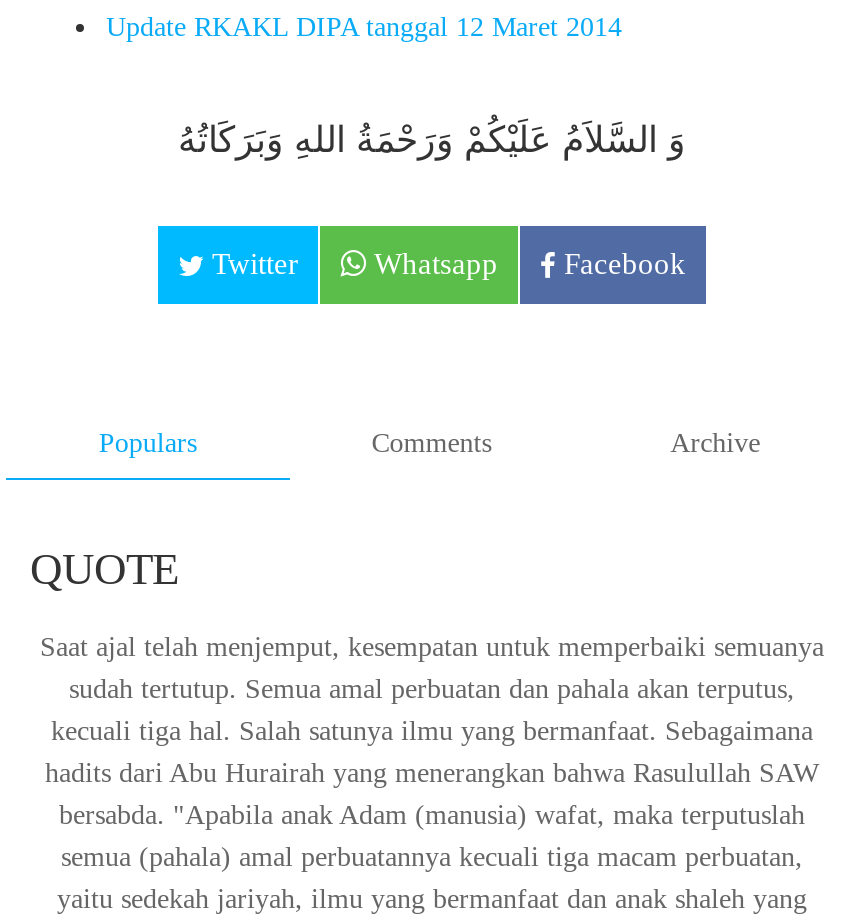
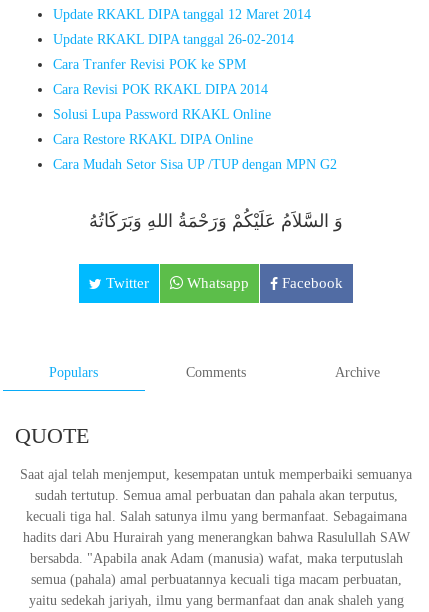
+ Update RKAKL DIPA tanggal 26-02-2014
+ Cara Tranfer Revisi POK ke SPM
+ Cara Revisi POK RKAKL DIPA 2014
+ Solusi Lupa Password RKAKL Online
+ Cara Restore RKAKL DIPA Online
+ Cara Mudah Setor Sisa UP /TUP dengan MPN G2
